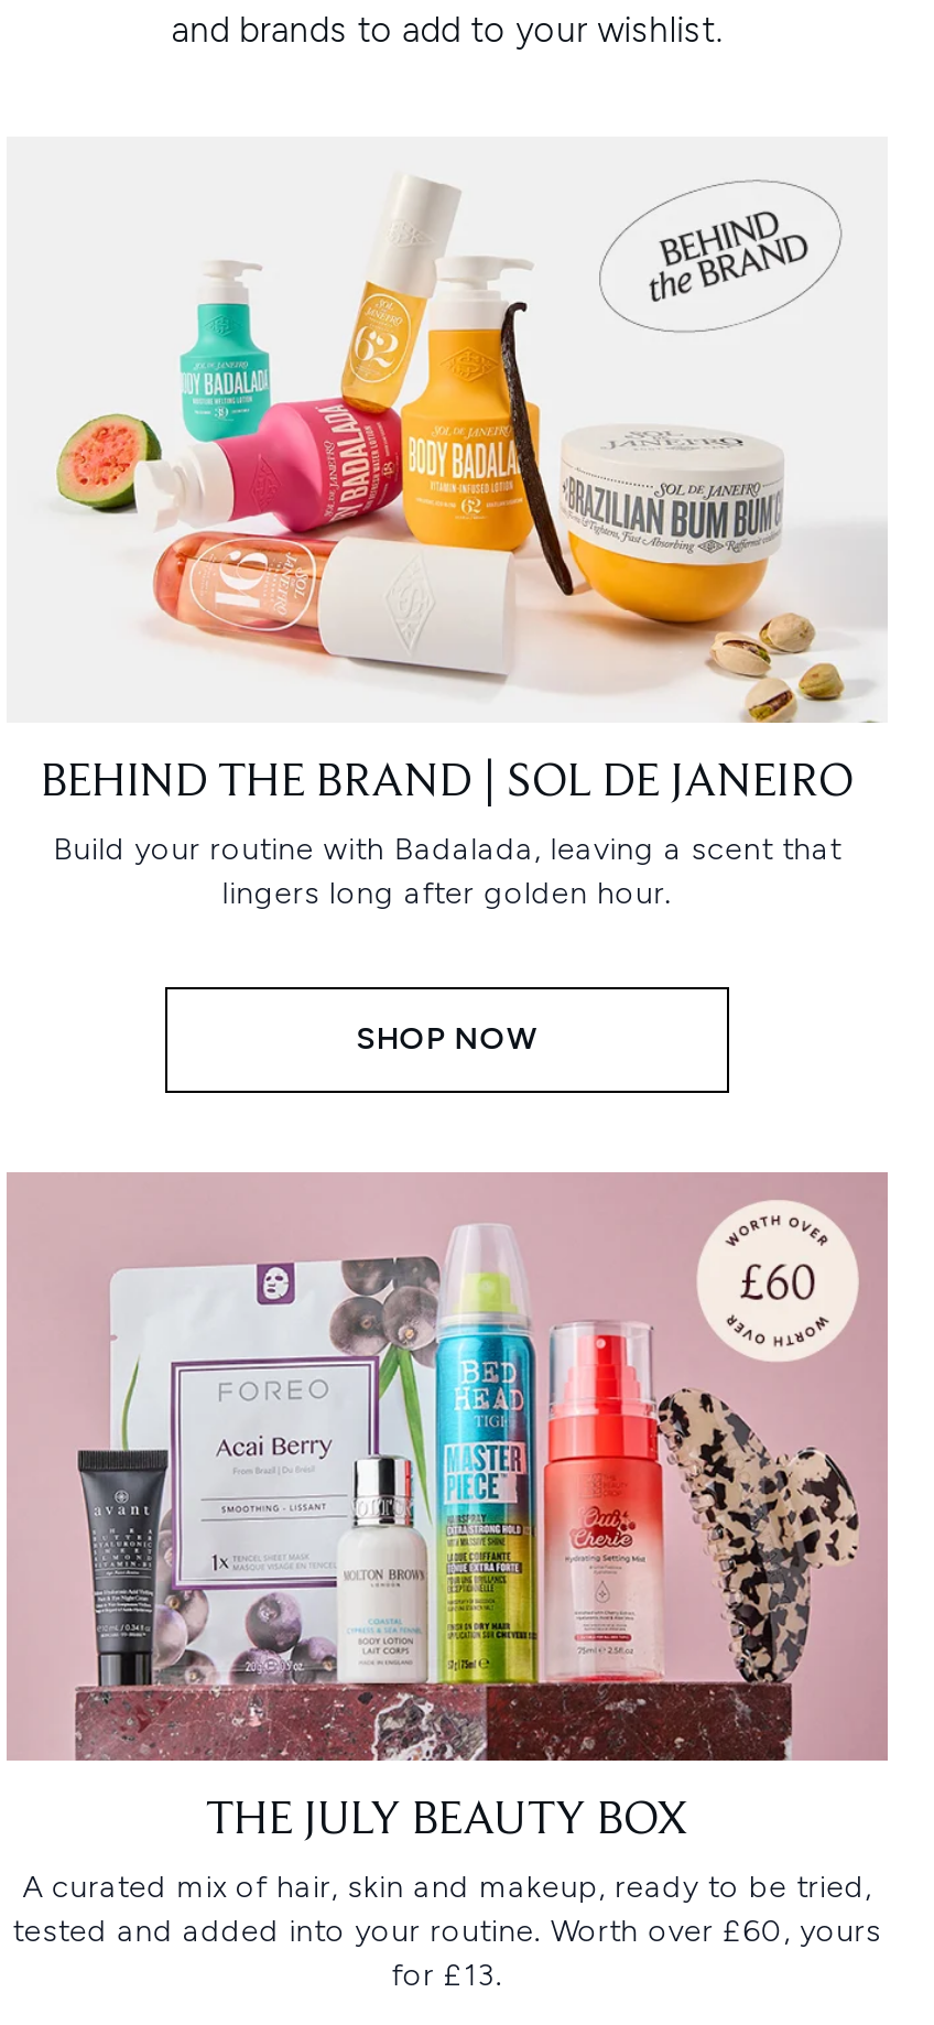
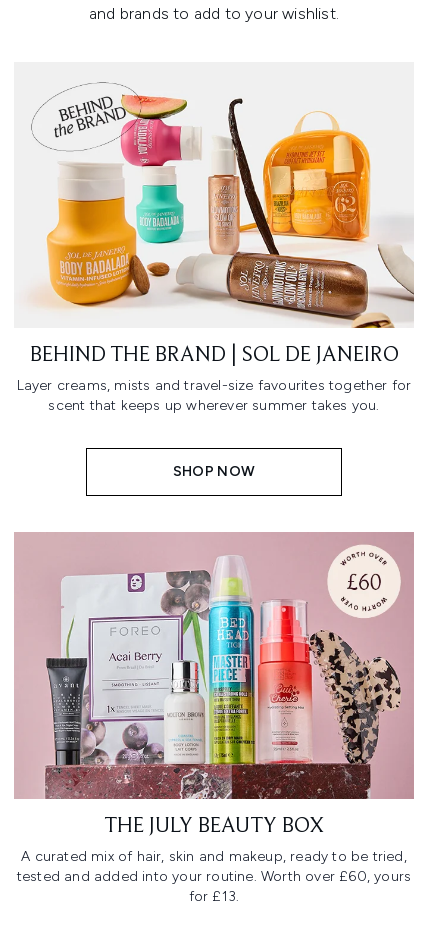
- [image]
+ [image]

- Build your routine with Badalada, leaving a scent that
- lingers long after golden hour.
+ Layer creams, mists and travel-size favourites together for
+ scent that keeps up wherever summer takes you.
